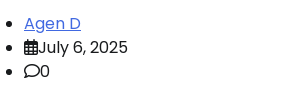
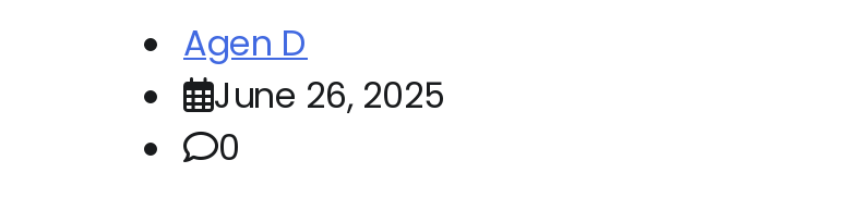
- July 6, 2025
+ June 26, 2025
